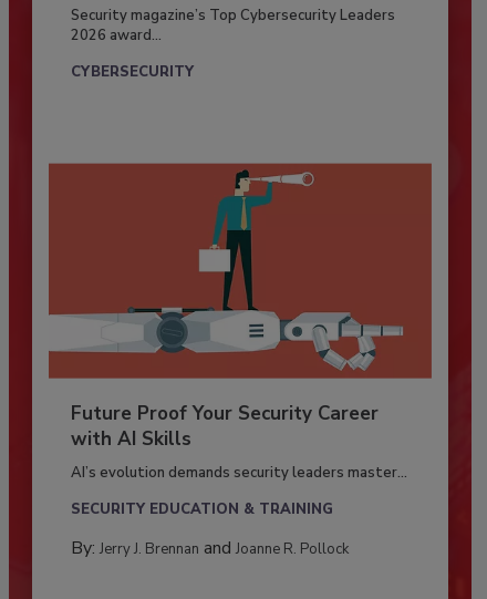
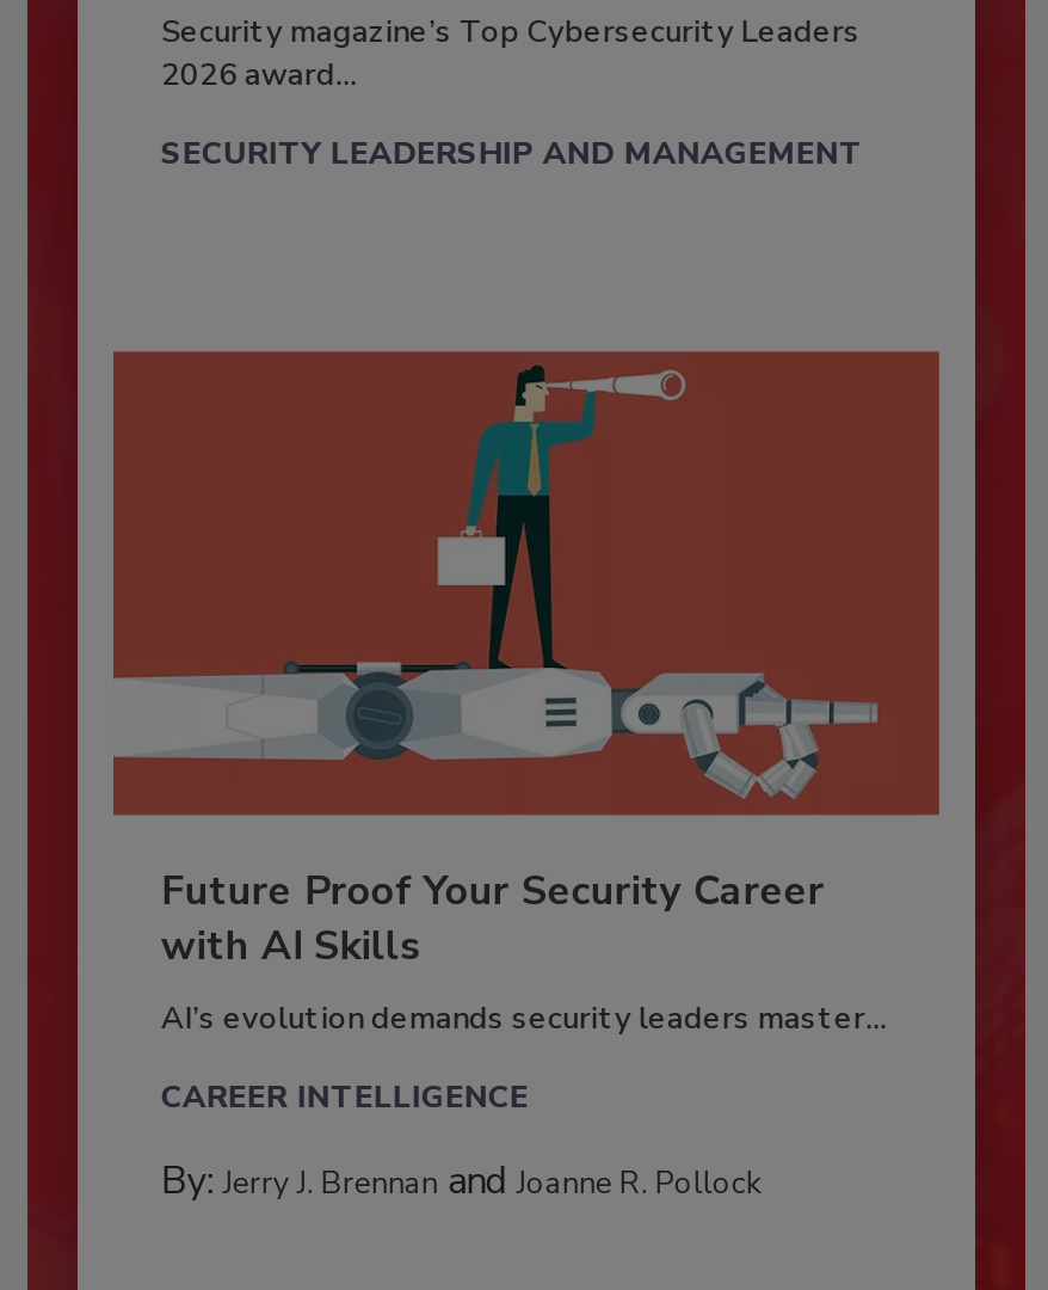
- CYBERSECURITY
+ SECURITY LEADERSHIP AND MANAGEMENT

- SECURITY EDUCATION & TRAINING
+ CAREER INTELLIGENCE
